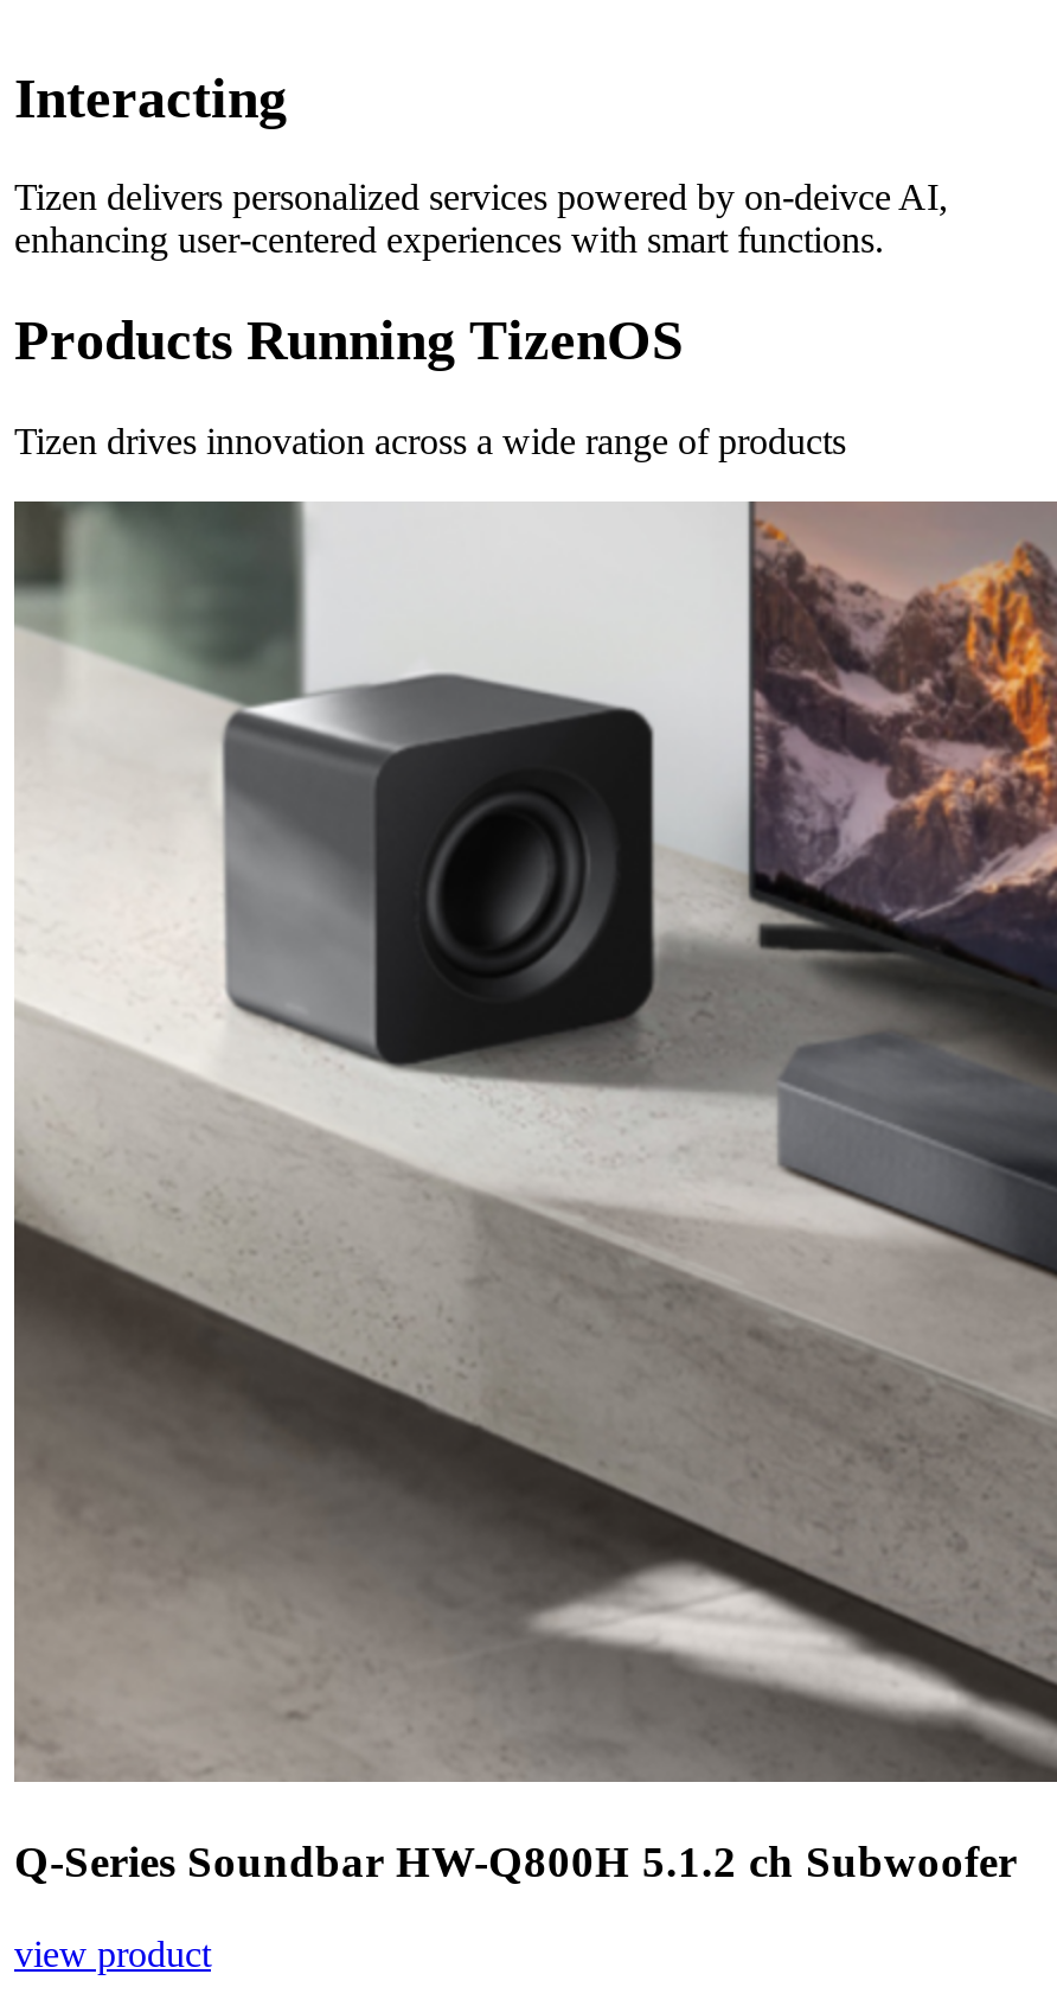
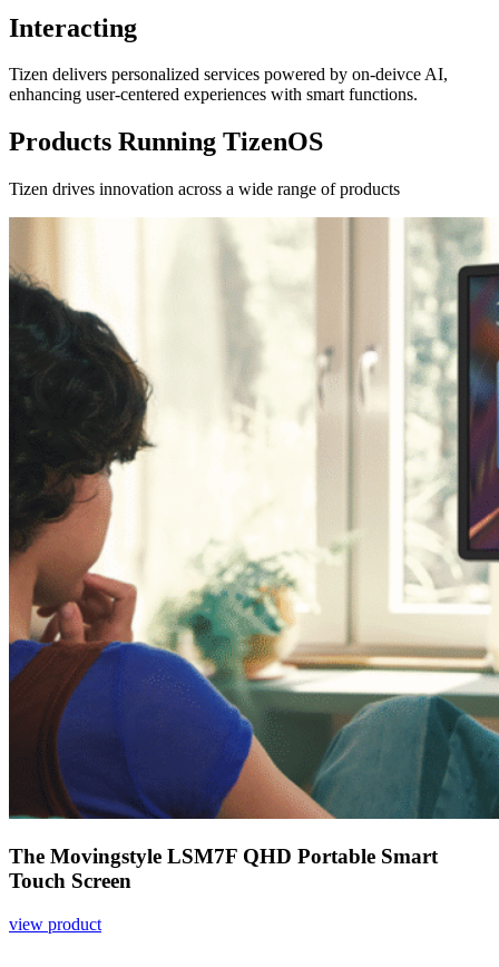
- [image]
- Q-Series Soundbar HW-Q800H 5.1.2 ch Subwoofer
+ [image]
+ The Movingstyle LSM7F QHD Portable Smart
+ Touch Screen
